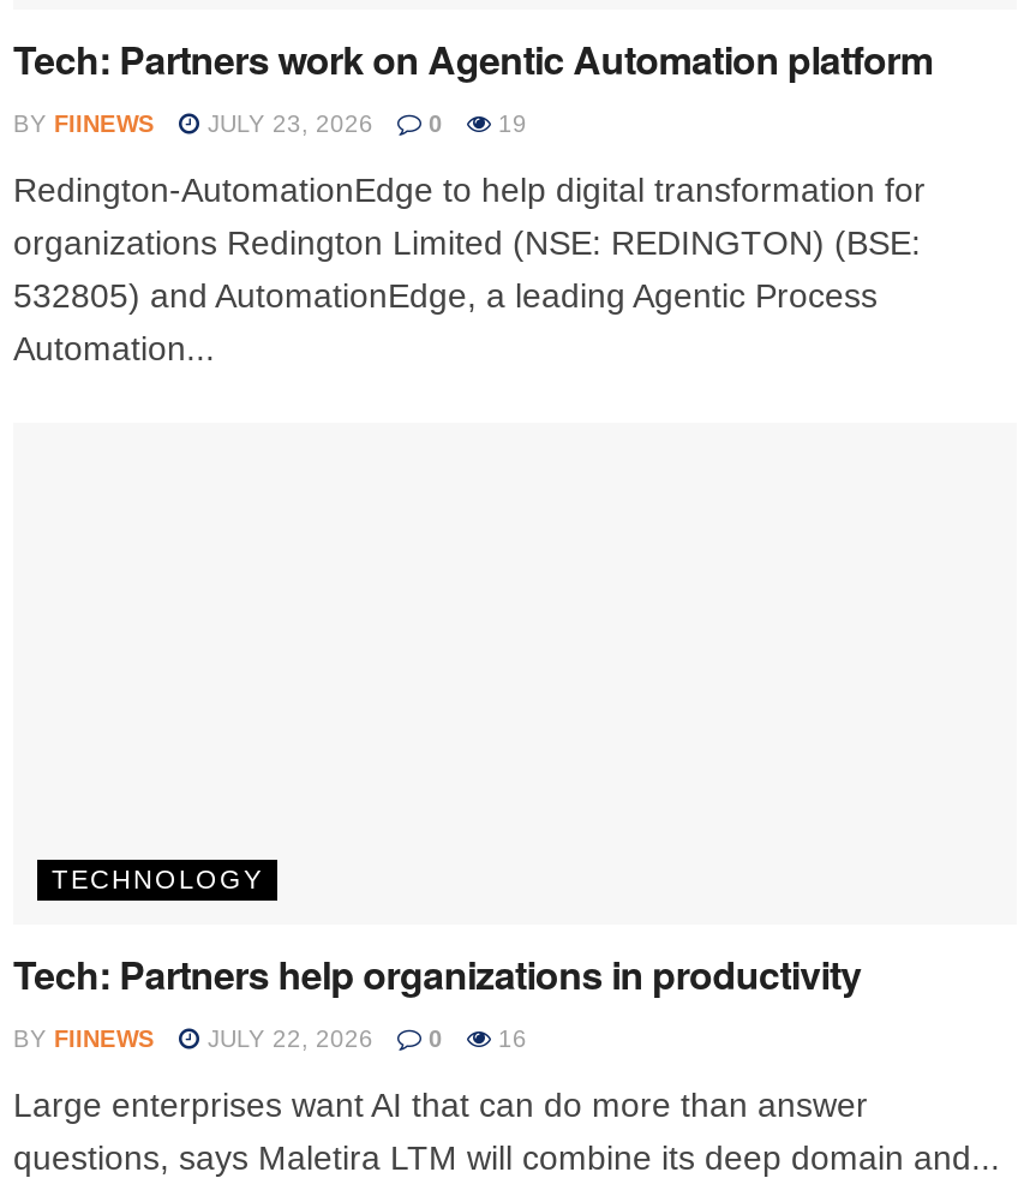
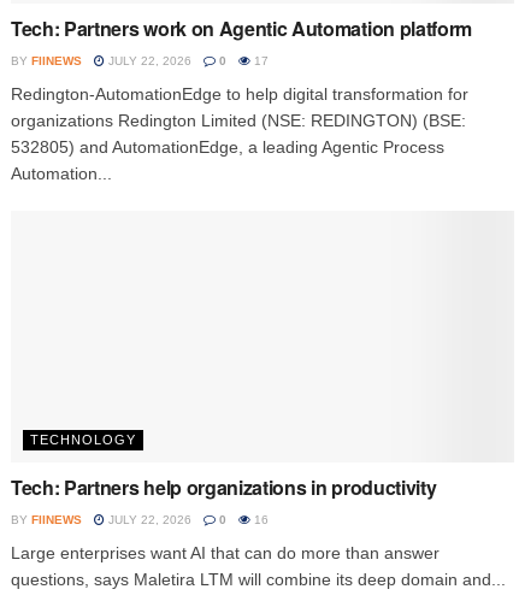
- JULY 23, 2026
+ JULY 22, 2026

- 19
+ 17
